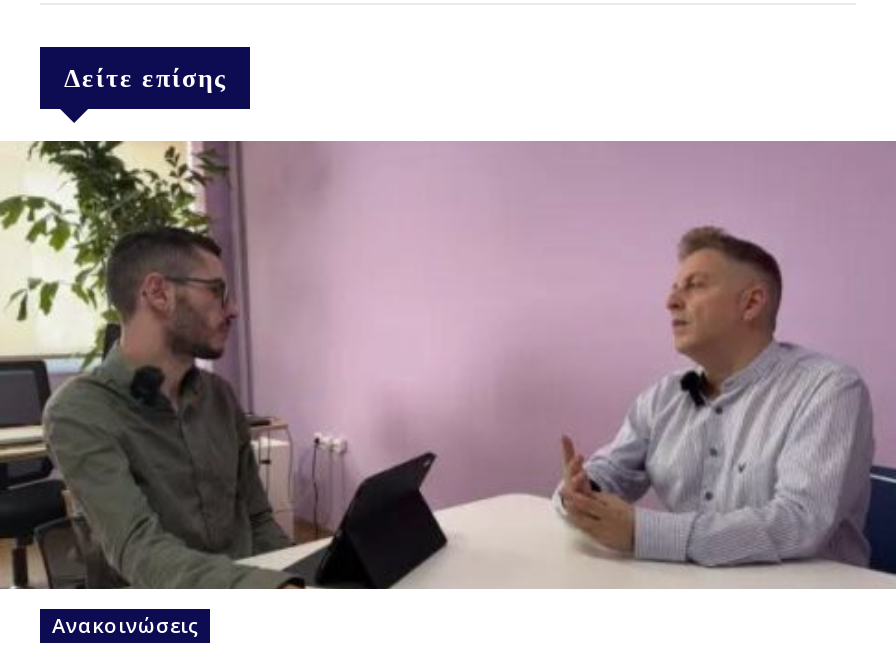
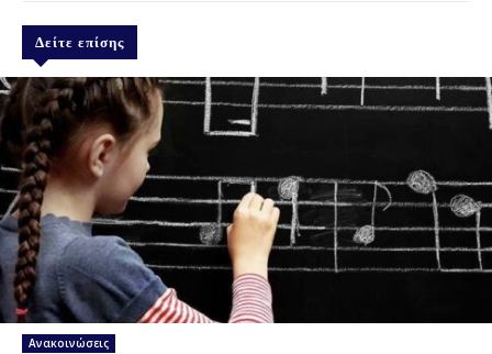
- [image]
+ [image]
